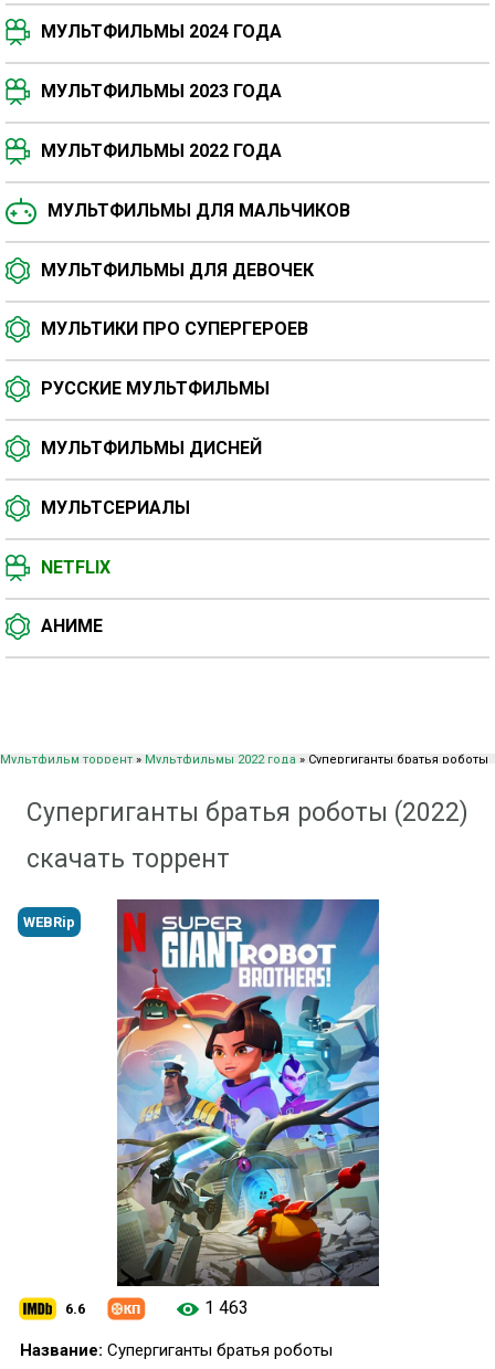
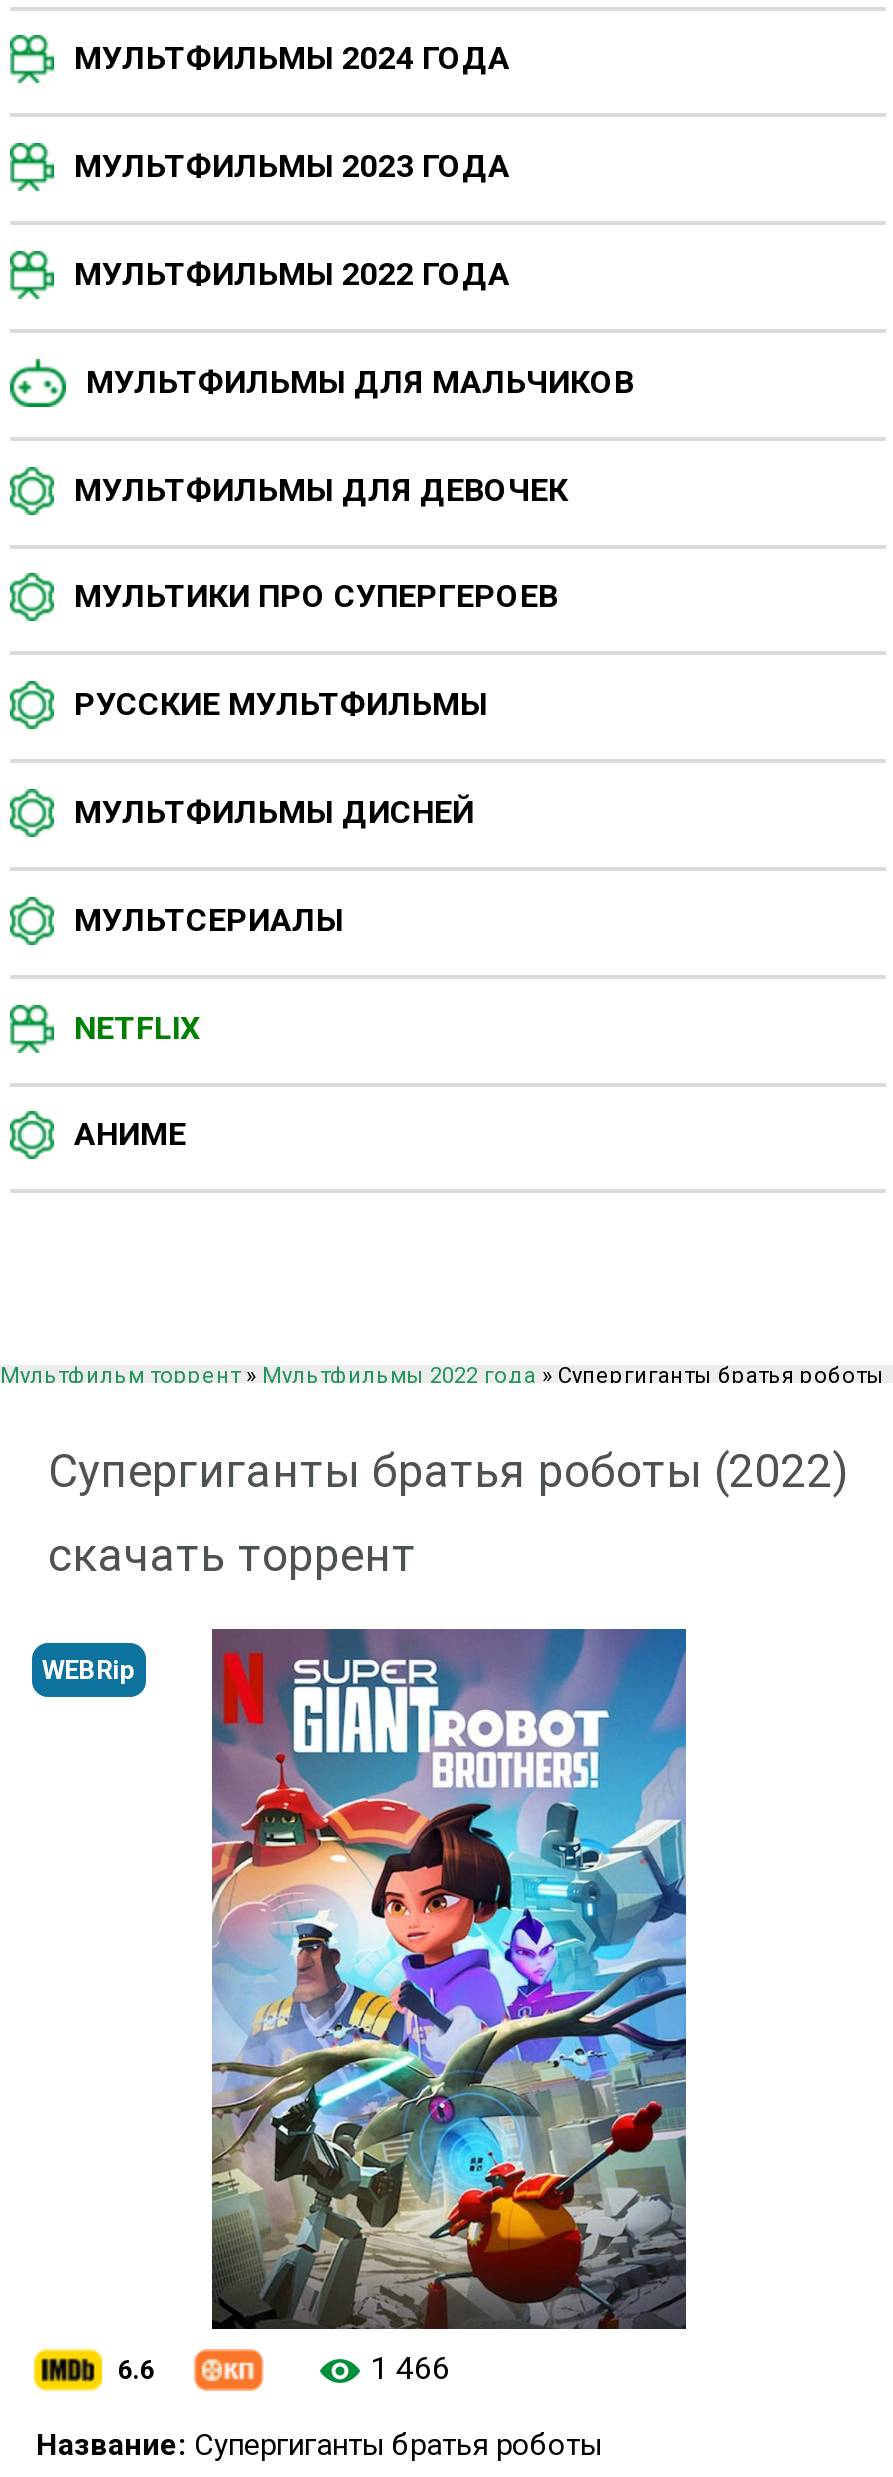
- 1 463
+ 1 466
